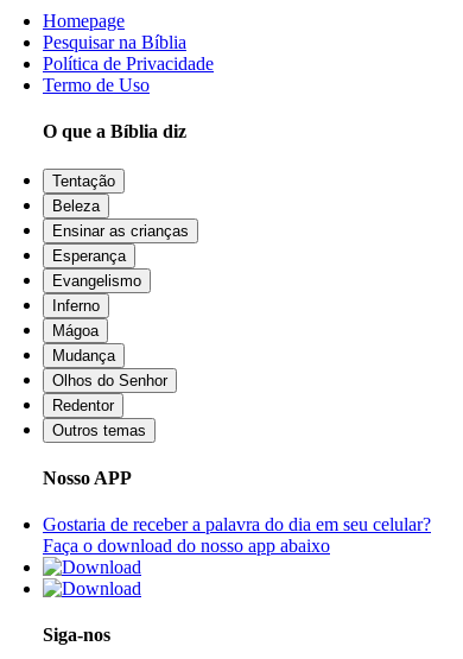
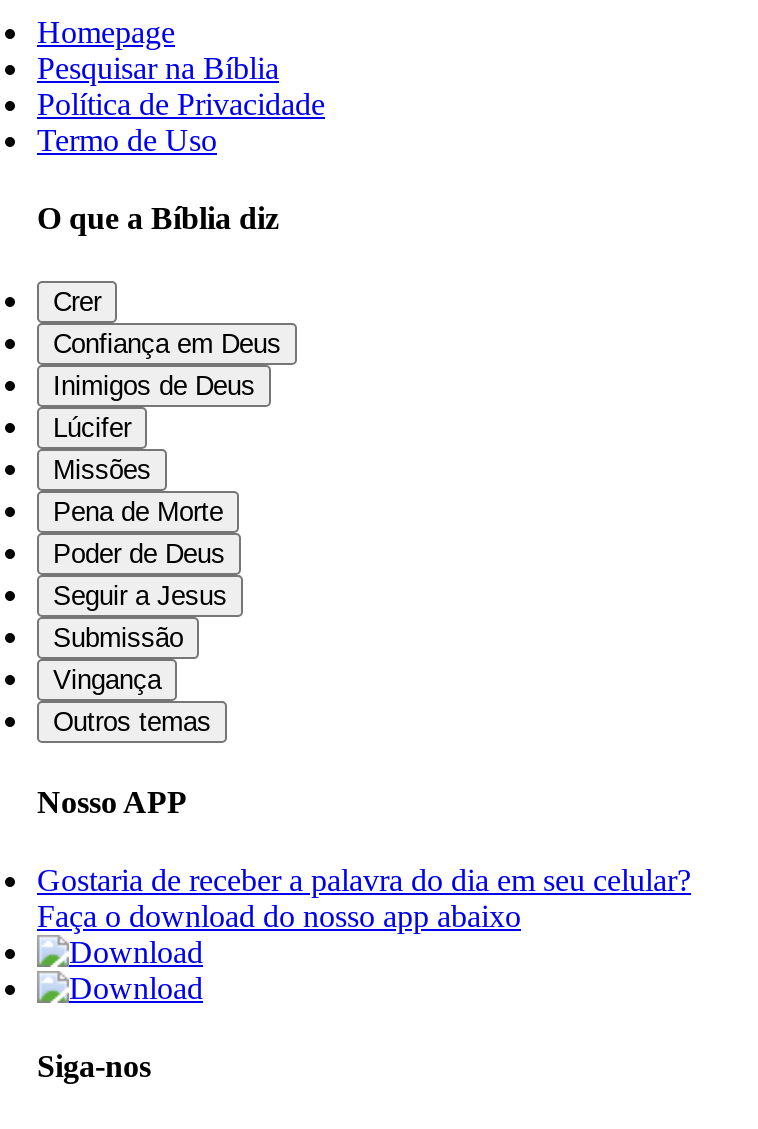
- Tentação
- Beleza
- Ensinar as crianças
- Esperança
- Evangelismo
- Inferno
- Mágoa
- Mudança
- Olhos do Senhor
- Redentor
+ Crer
+ Confiança em Deus
+ Inimigos de Deus
+ Lúcifer
+ Missões
+ Pena de Morte
+ Poder de Deus
+ Seguir a Jesus
+ Submissão
+ Vingança
